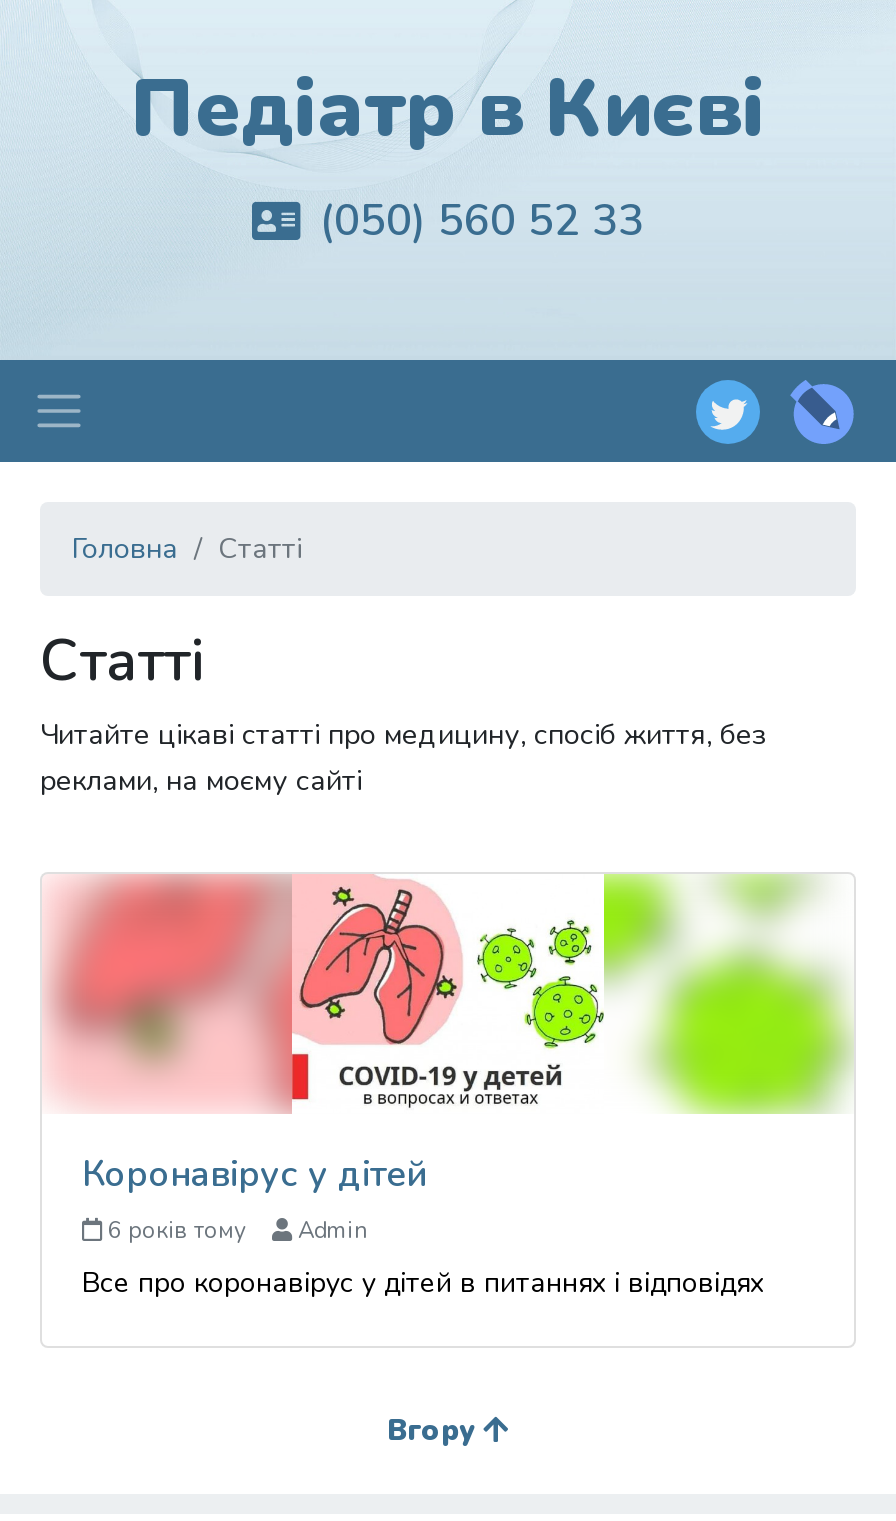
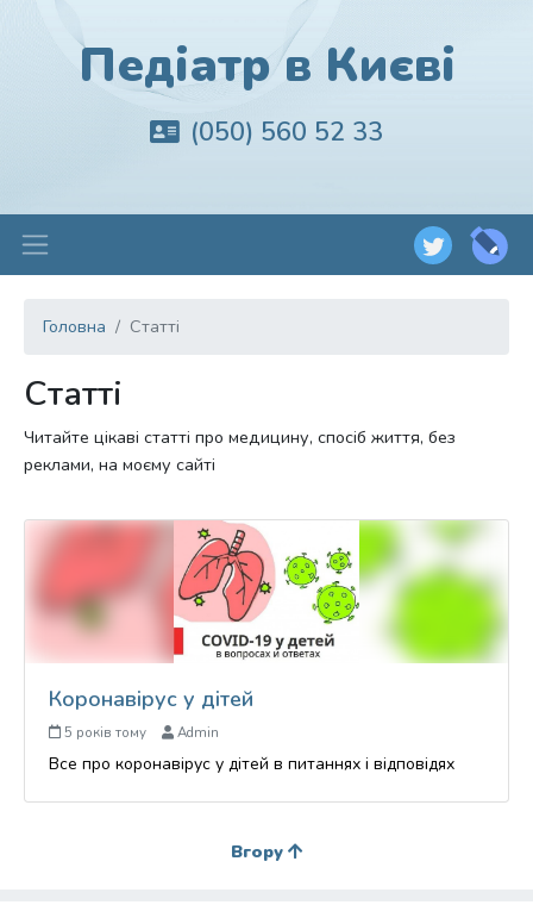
- 6 років тому Admin
+ 5 років тому Admin
